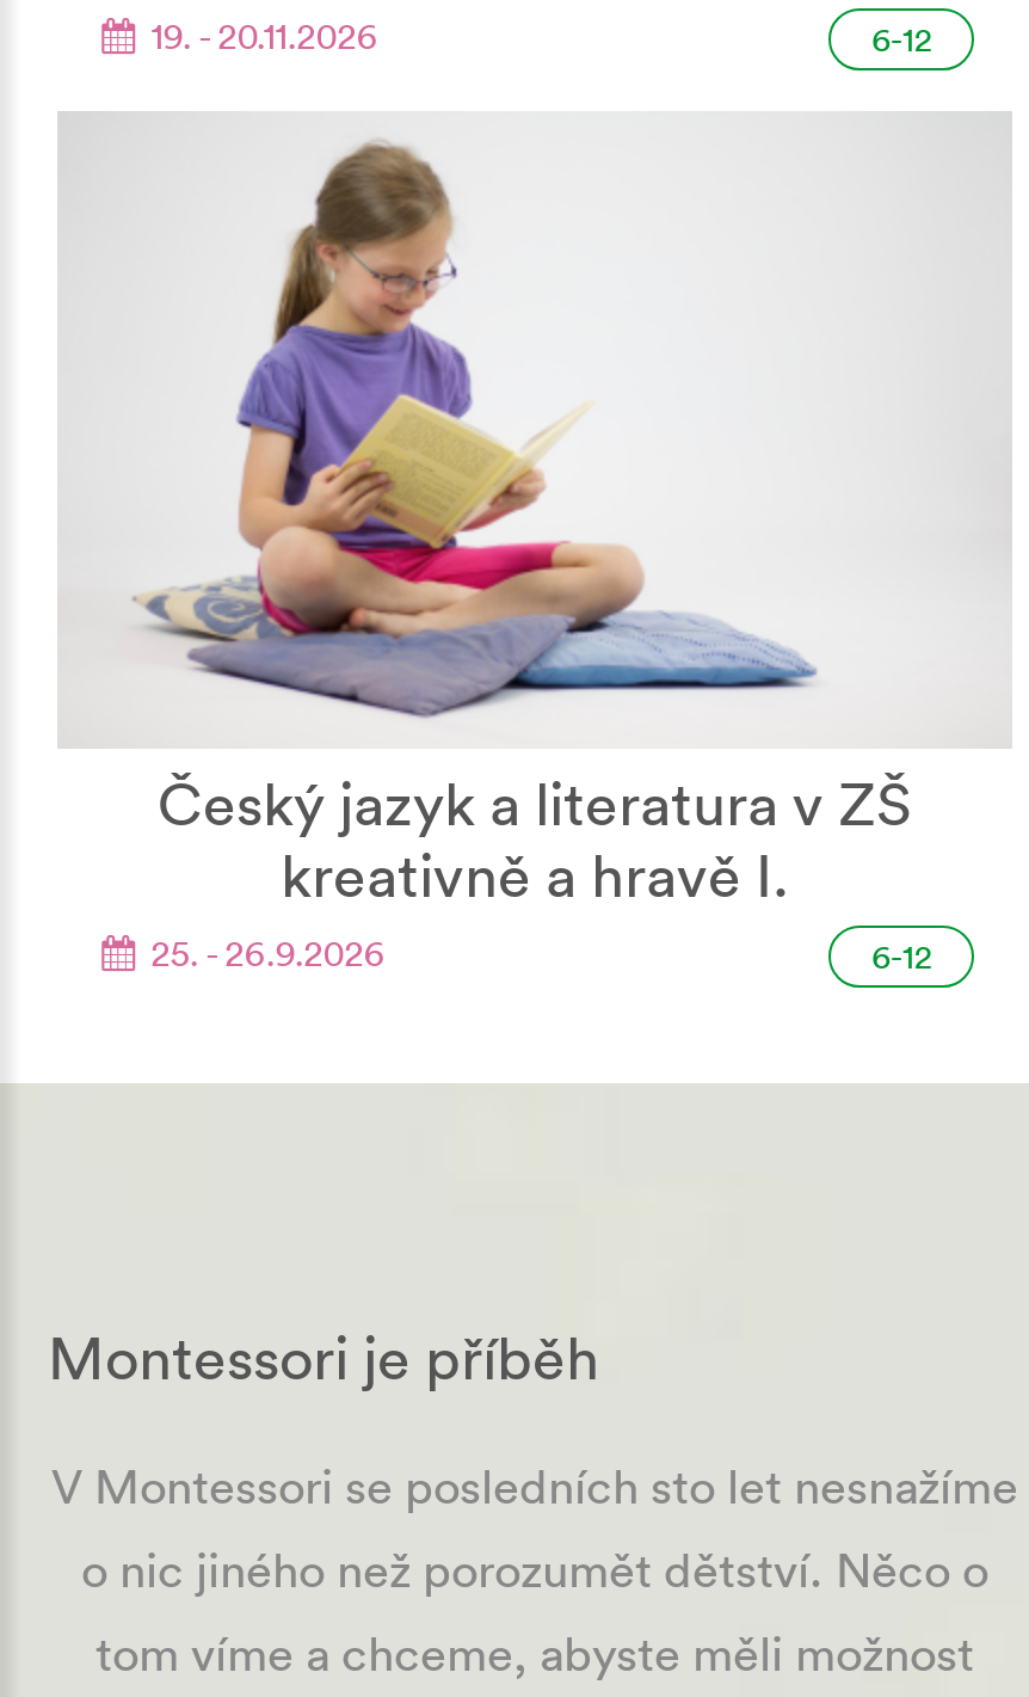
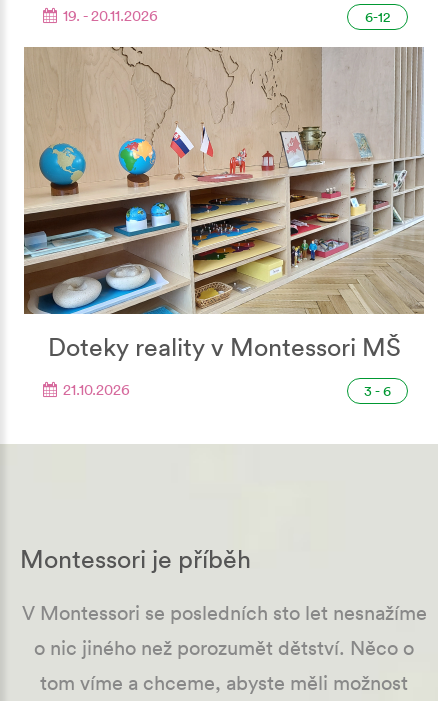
- [image]
- Český jazyk a literatura v ZŠ
- kreativně a hravě I.
- 6-12
- 25. - 26.9.2026
+ [image]
+ Doteky reality v Montessori MŠ
+ 3 - 6
+ 21.10.2026
